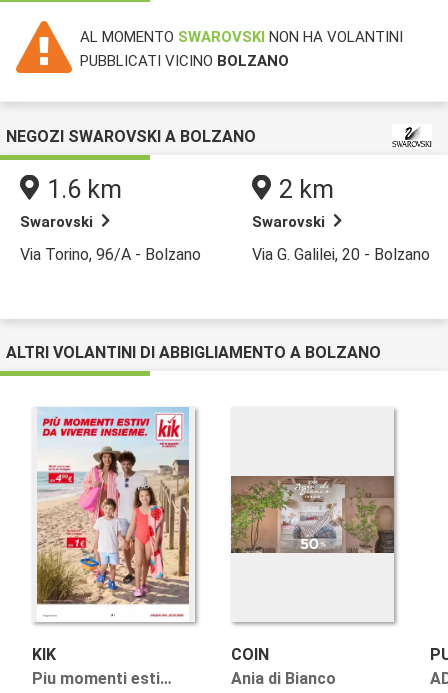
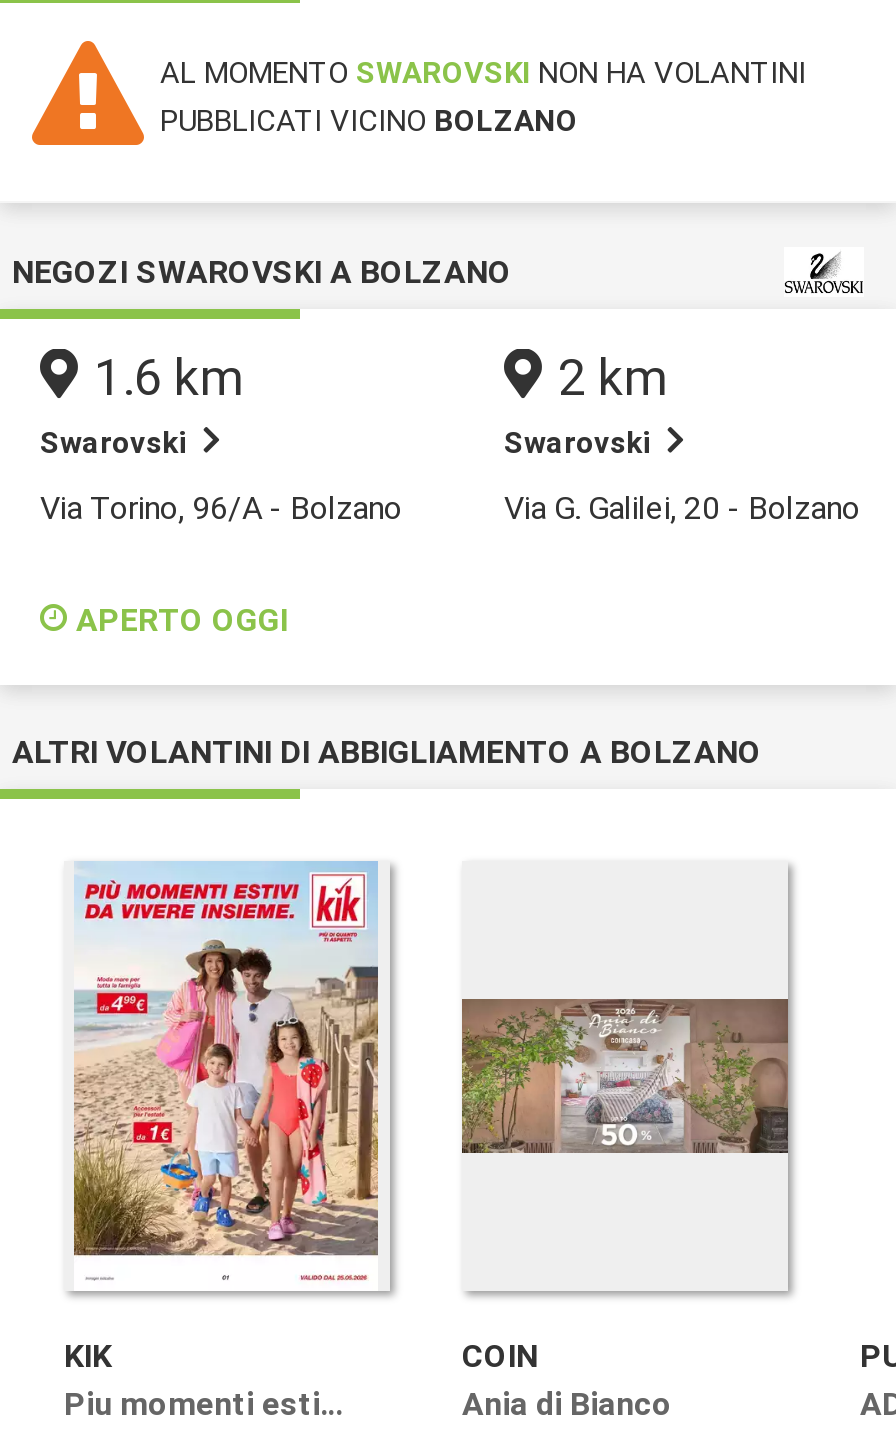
+ APERTO OGGI
